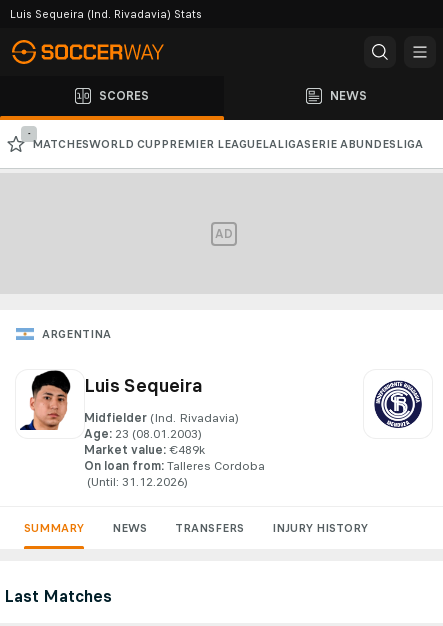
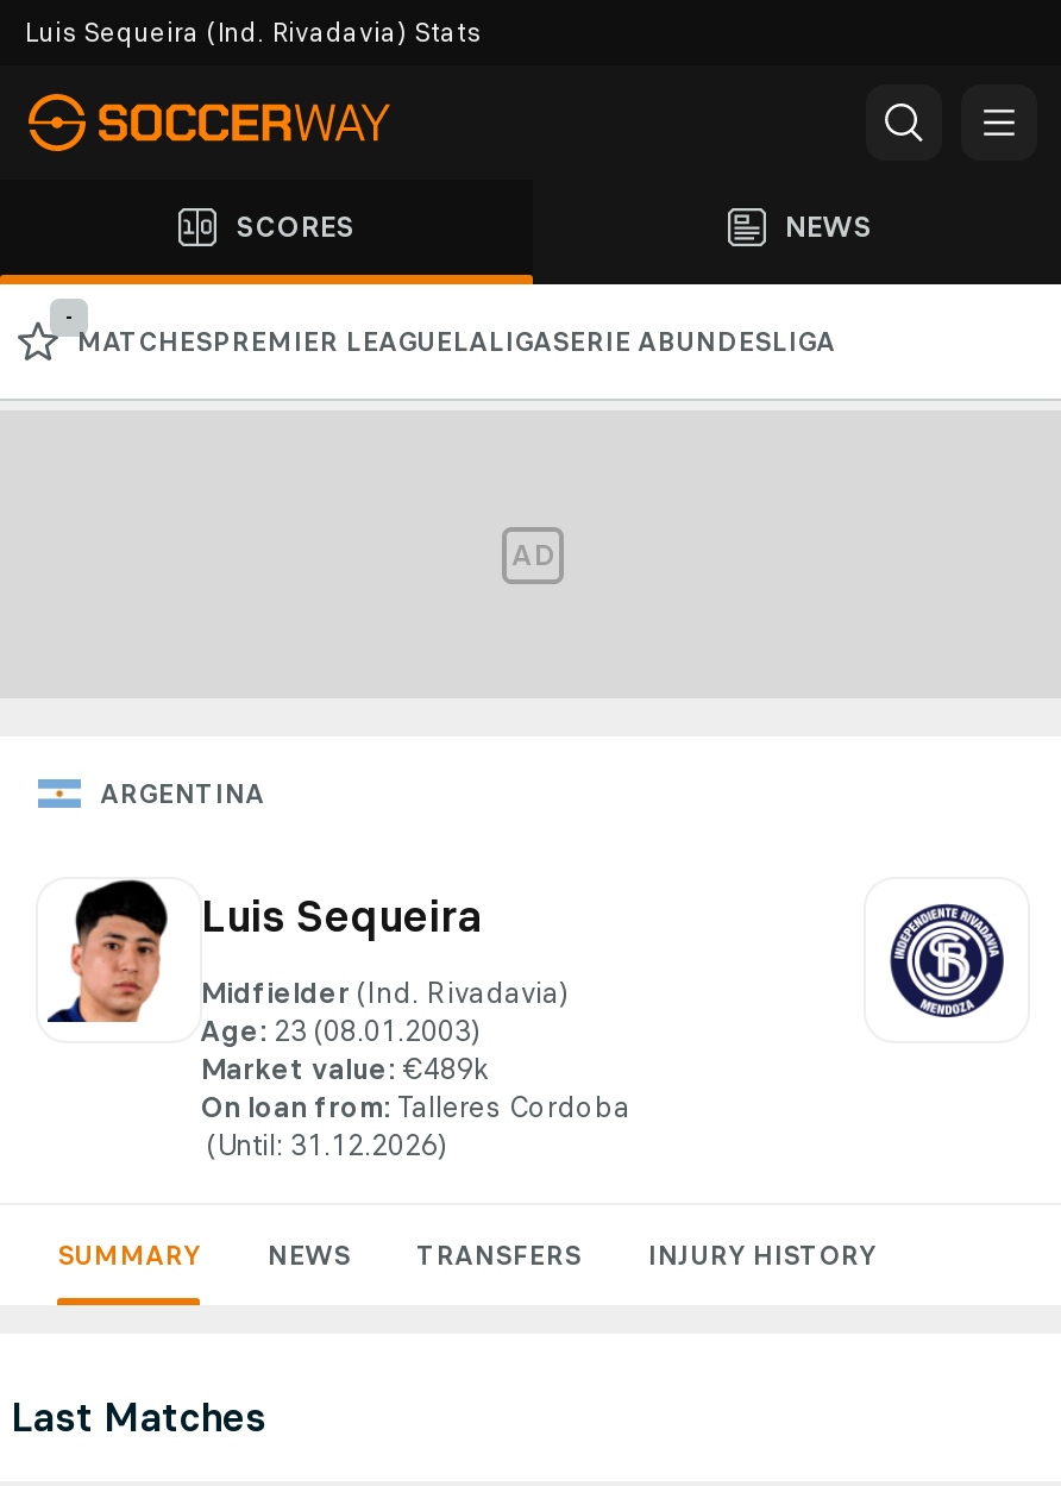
- MATCHESWORLD CUP PREMIER LEAGUELALIGASERIE ABUNDESLIGA
+ MATCHESPREMIER LEAGUELALIGASERIE ABUNDESLIGA
